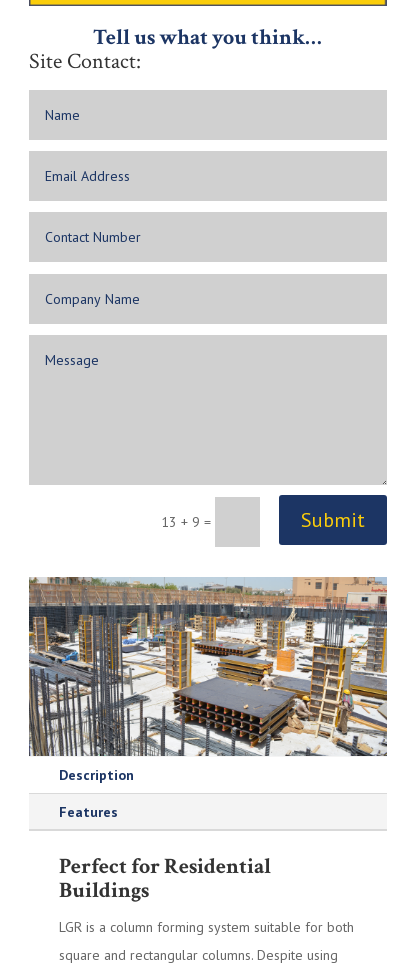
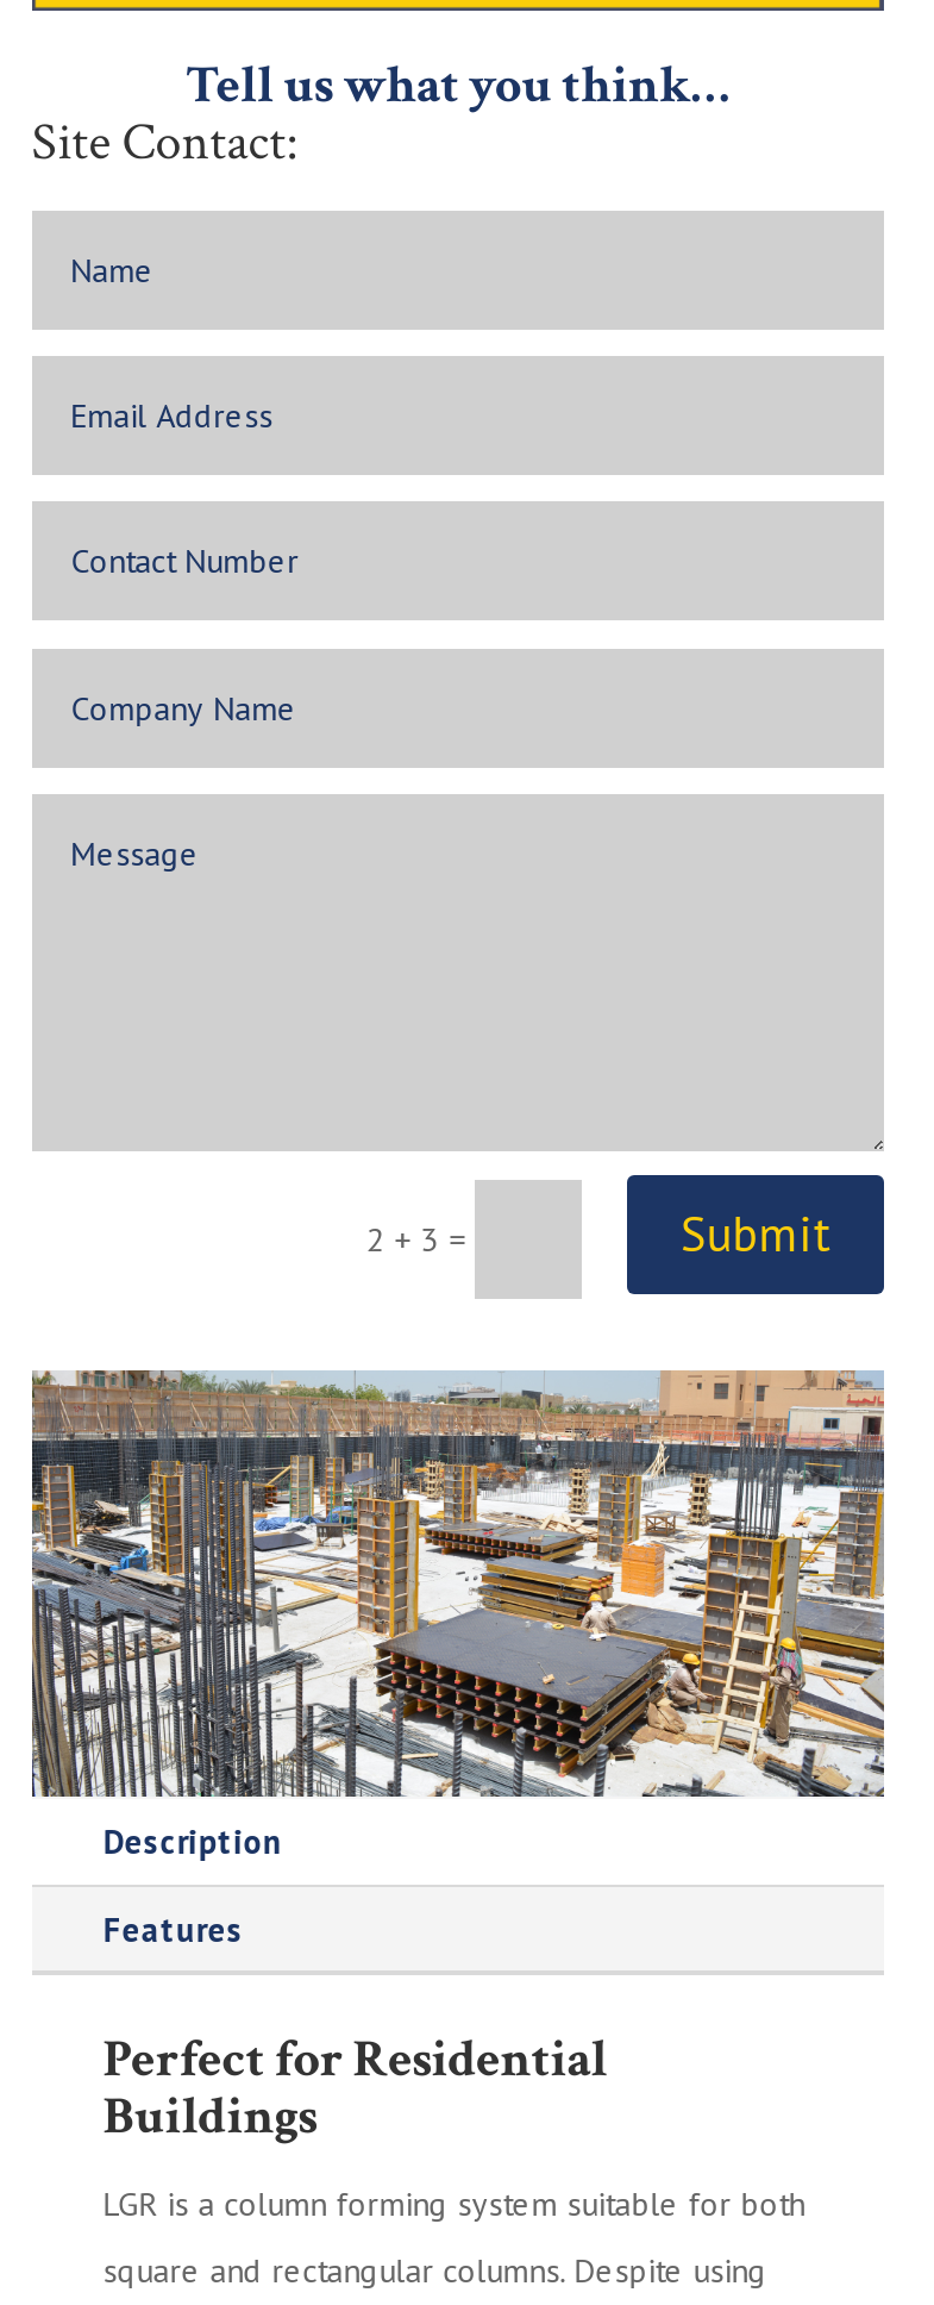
- 13 + 9 =
+ 2 + 3 =
